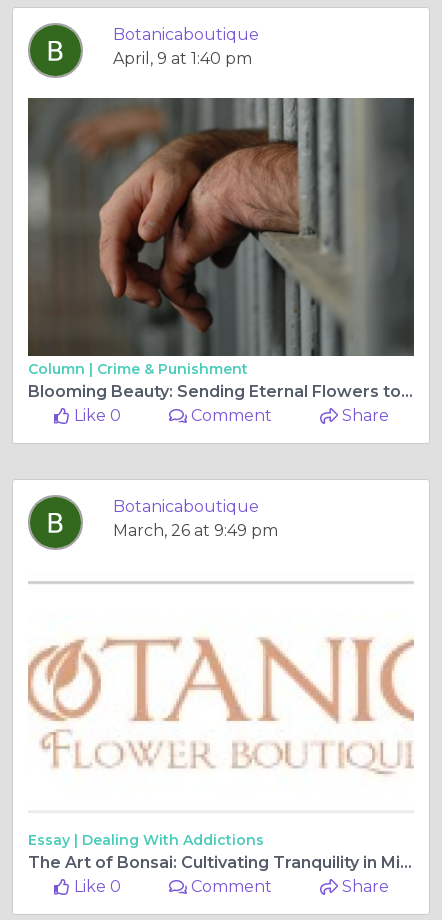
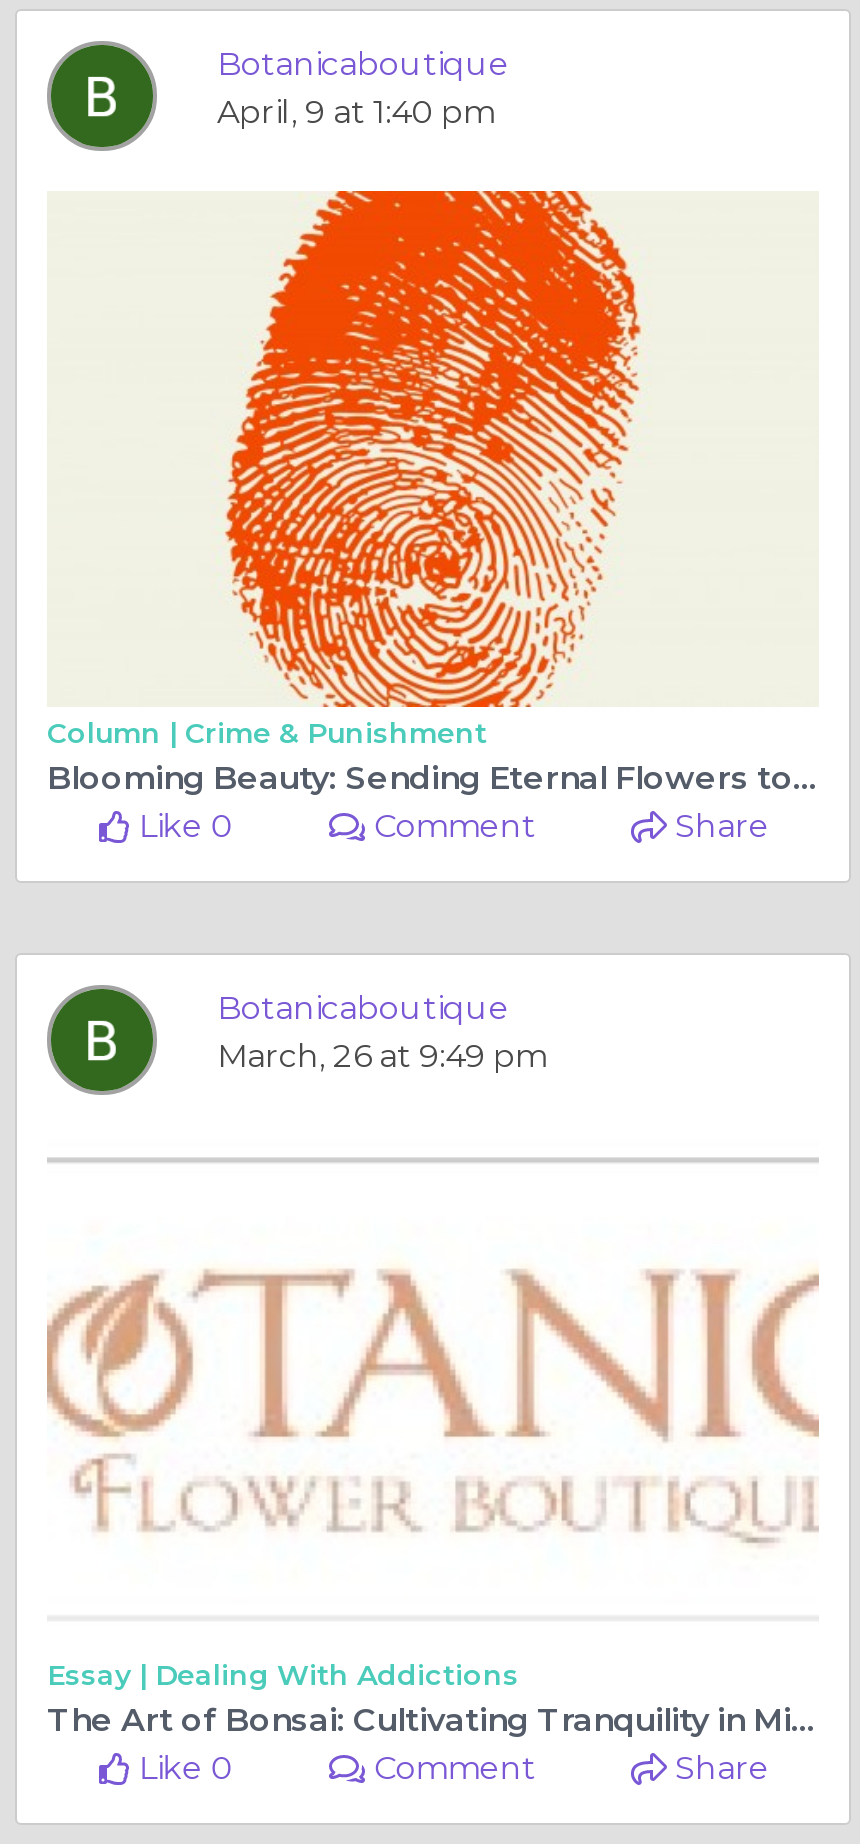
- [image]
+ [image]
